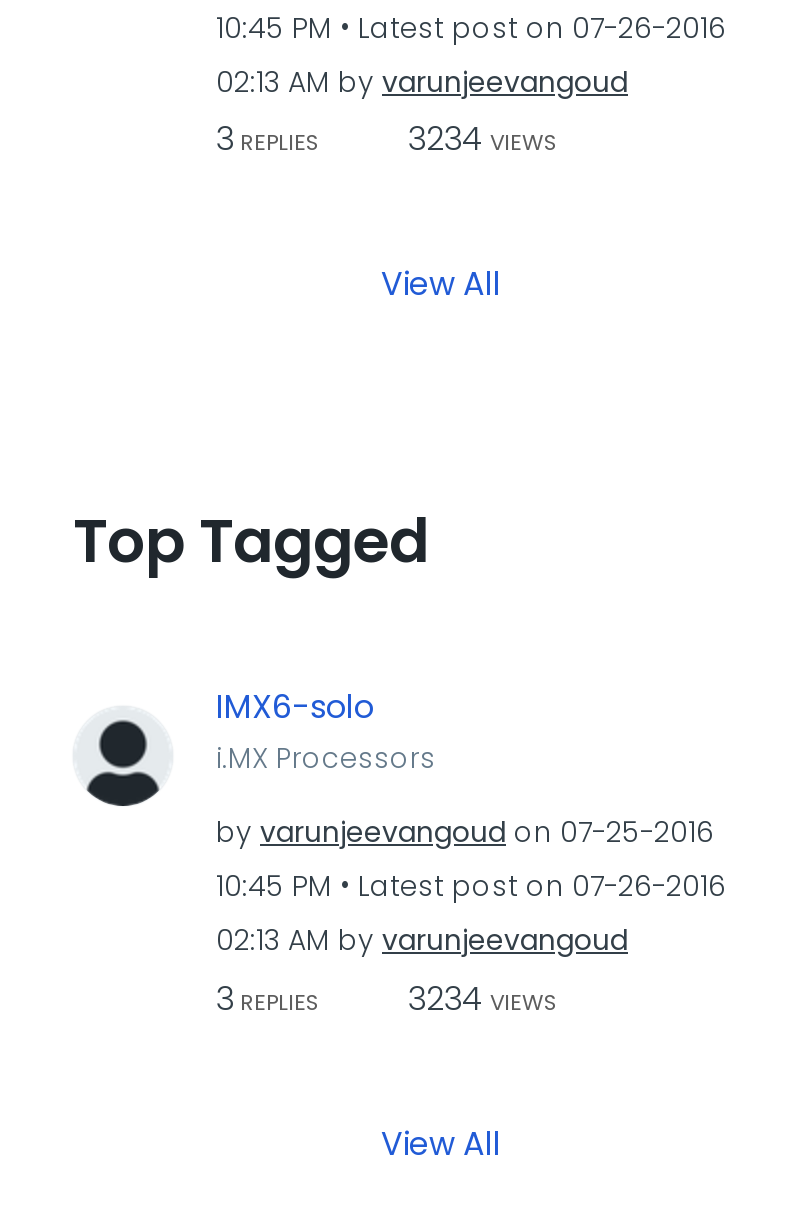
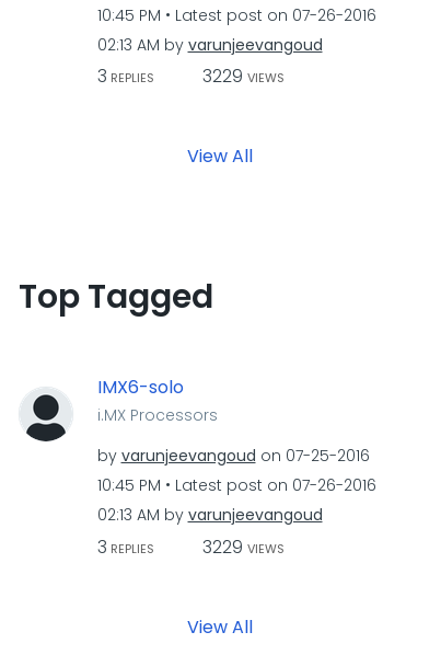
- 3 REPLIES 3234 VIEWS
+ 3 REPLIES 3229 VIEWS

- 3 REPLIES 3234 VIEWS
+ 3 REPLIES 3229 VIEWS
